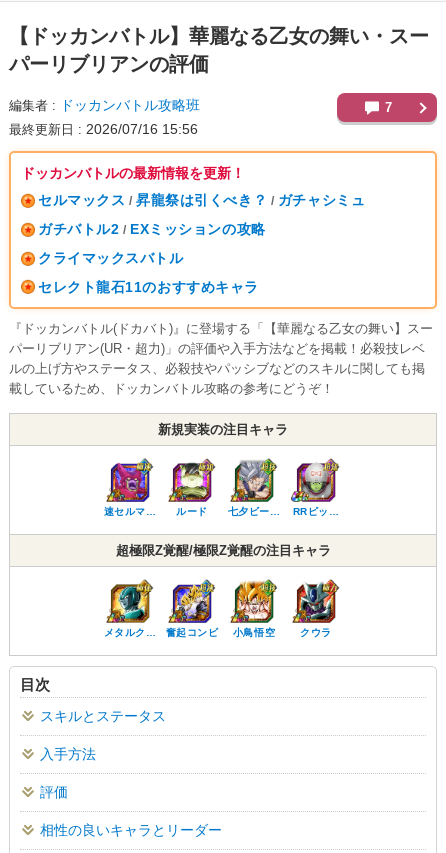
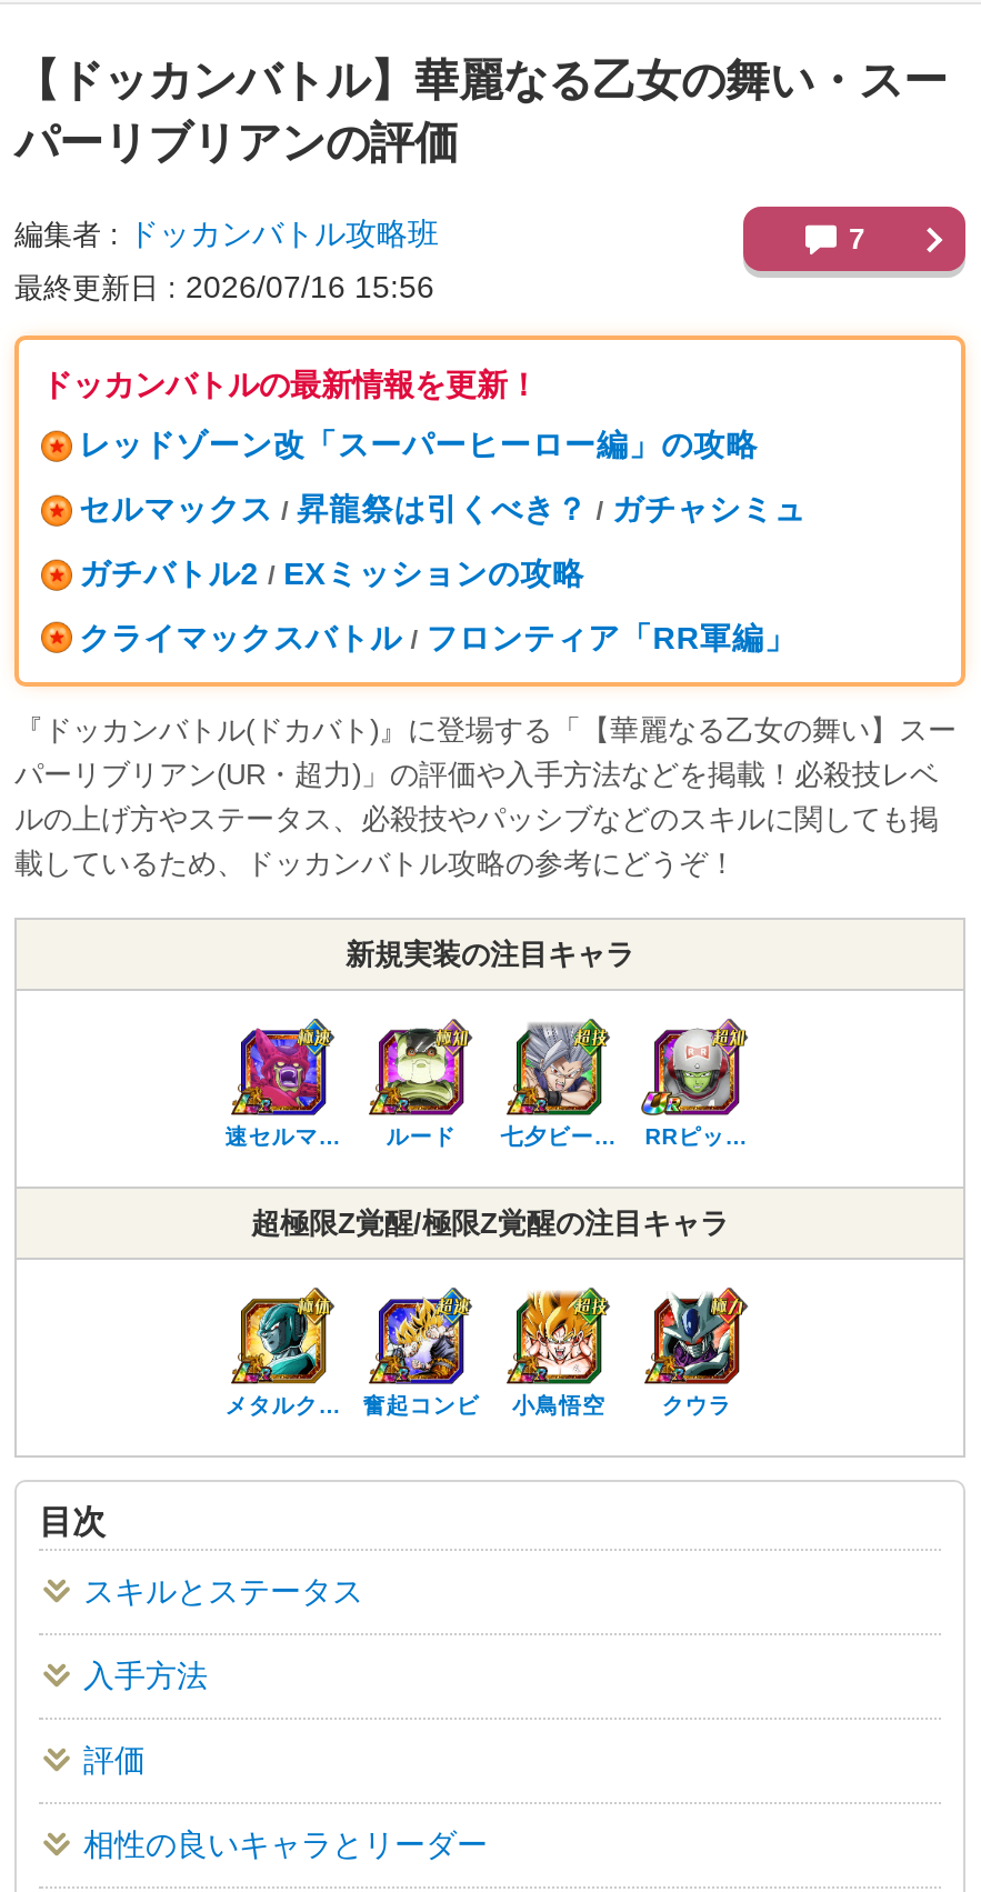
+ レッドゾーン改「スーパーヒーロー編」の攻略

moved down: セルマックス / 昇龍祭は引くべき？ / ガチャシミュ | ガチバトル2 / EXミッションの攻略

- クライマックスバトル
- セレクト龍石11のおすすめキャラ
+ クライマックスバトル / フロンティア「RR軍編」
